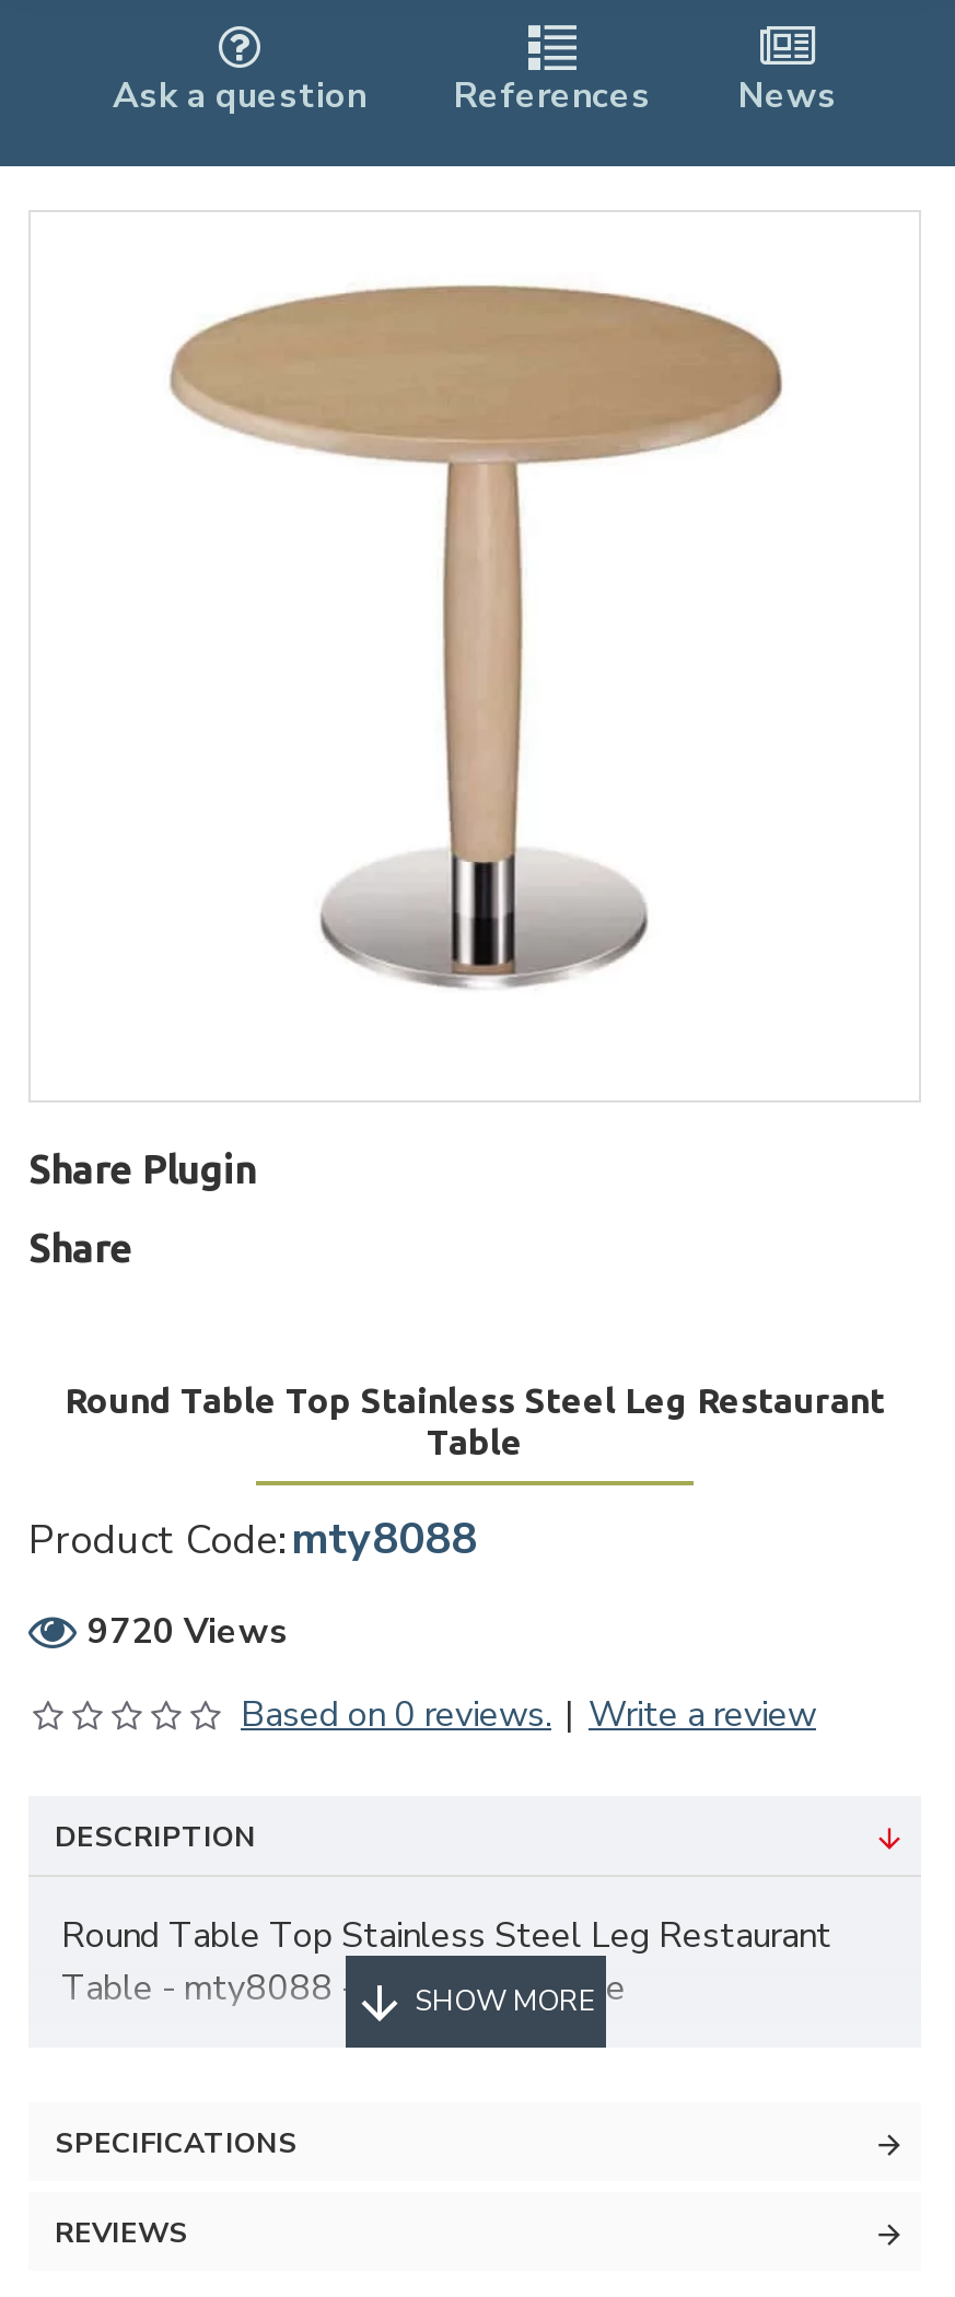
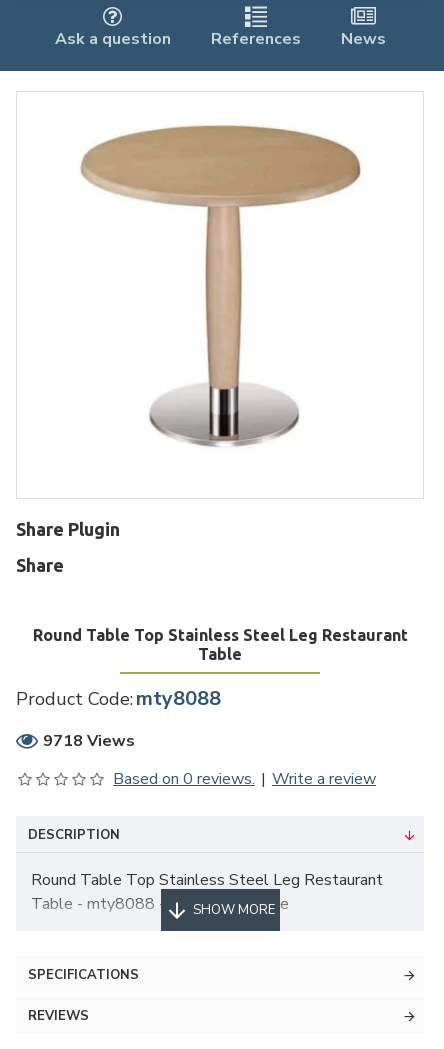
- 9720 Views
+ 9718 Views
